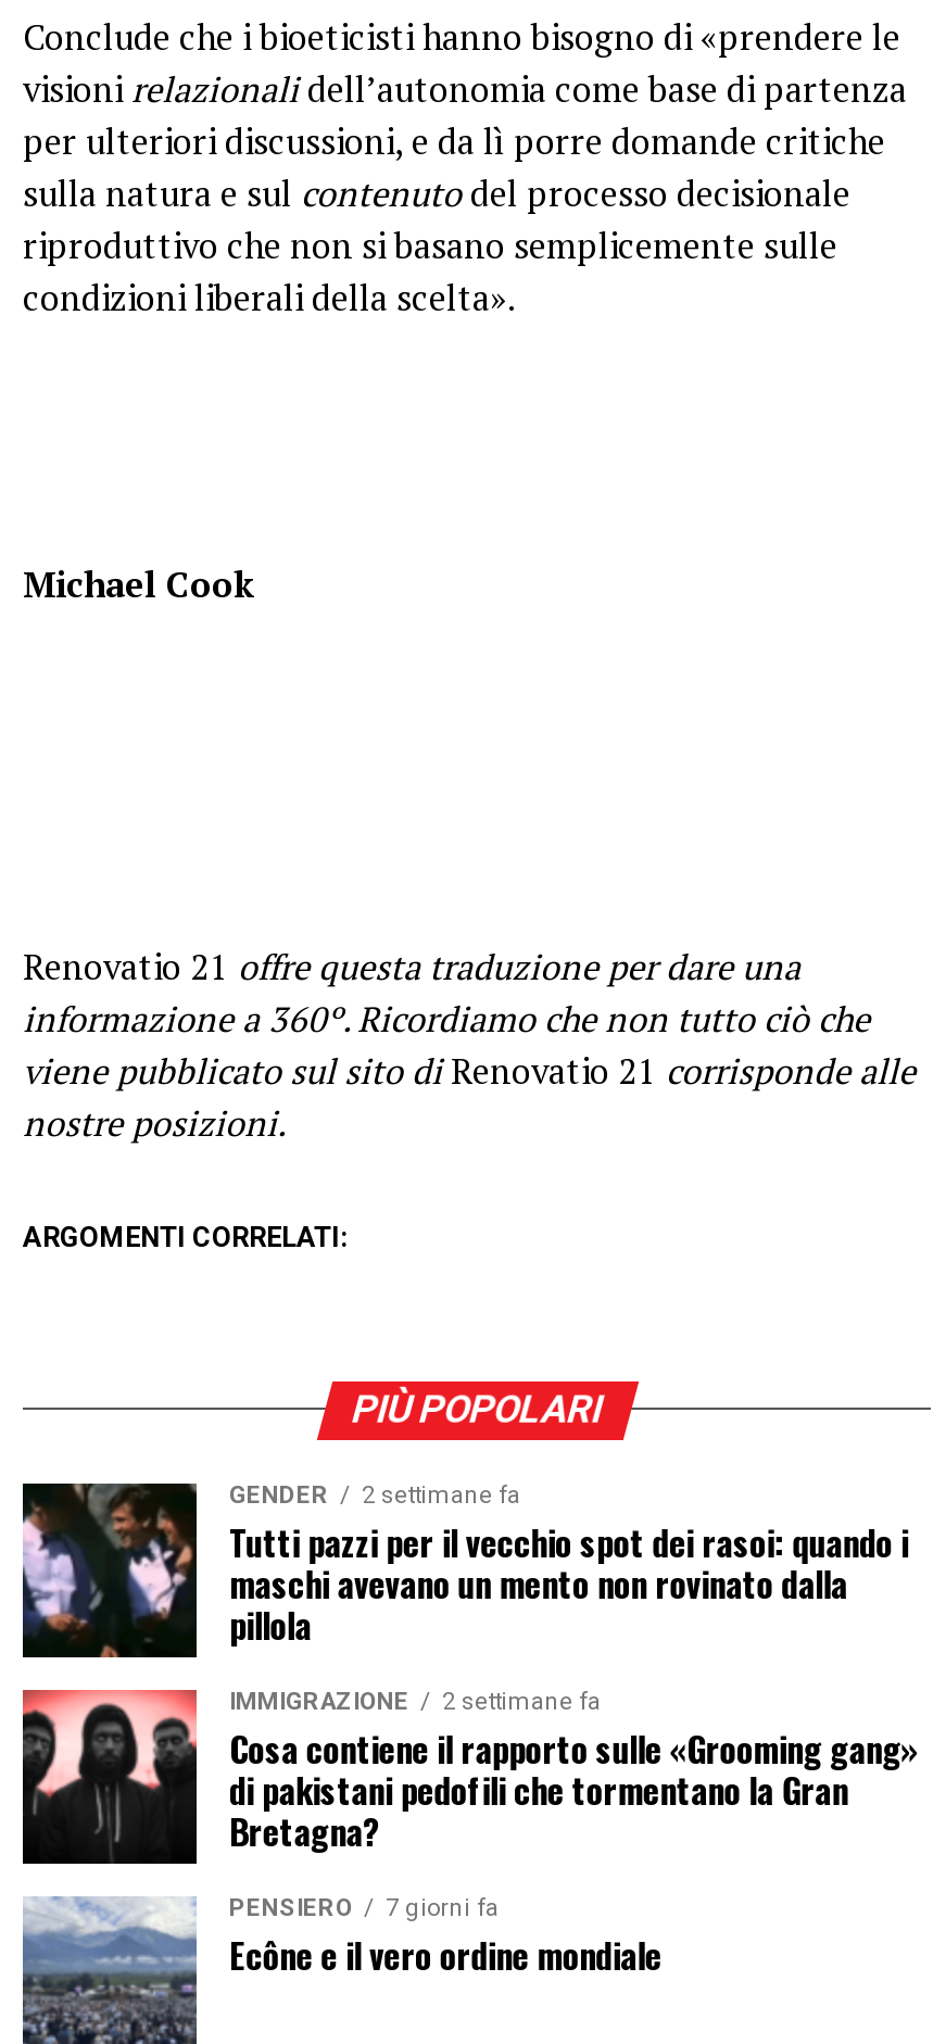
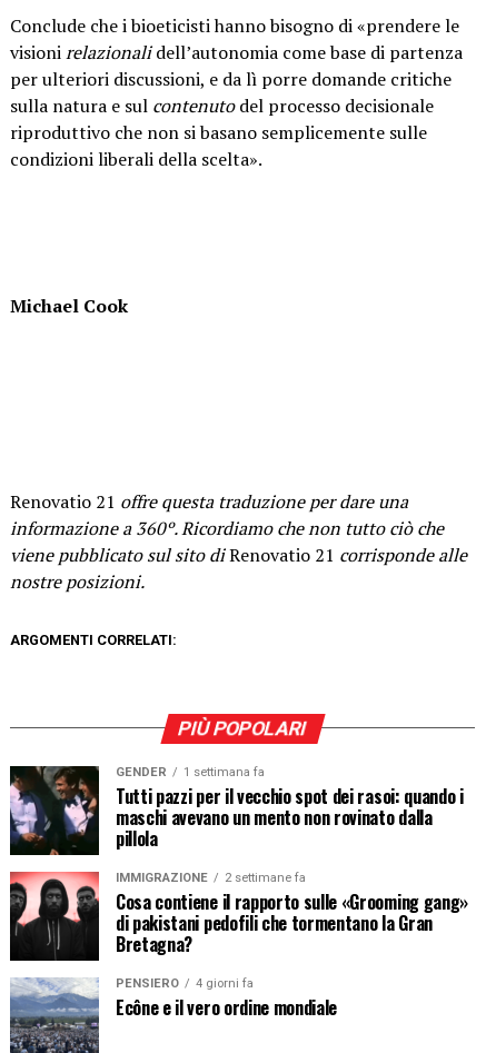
- GENDER 2 settimane fa
+ GENDER 1 settimana fa

- PENSIERO 7 giorni fa
+ PENSIERO 4 giorni fa
